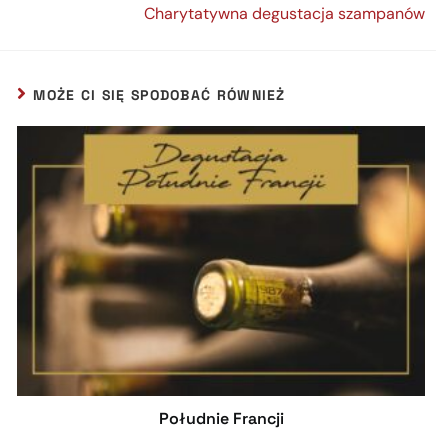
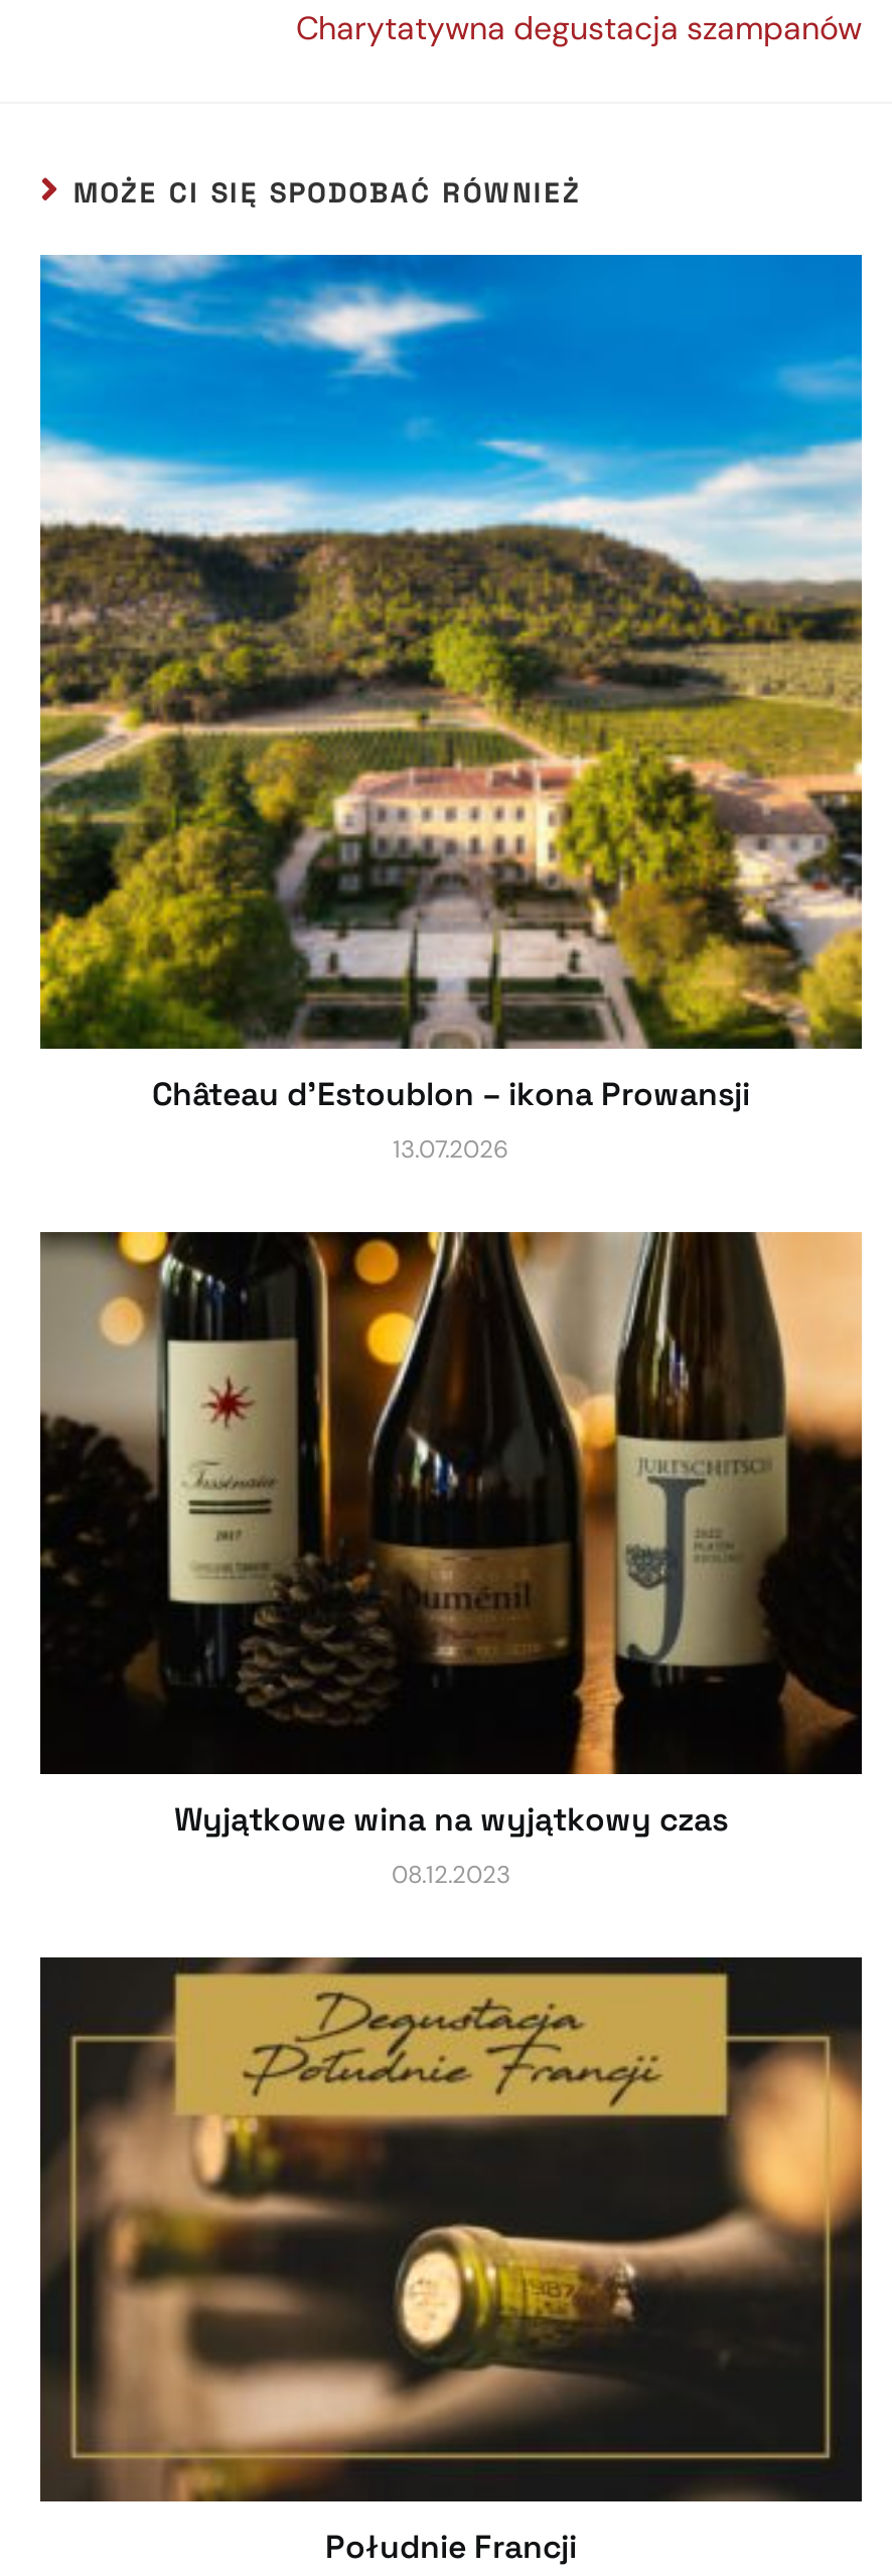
+ [image]
+ Château d’Estoublon – ikona Prowansji
+ 13.07.2026

+ [image]
+ Wyjątkowe wina na wyjątkowy czas
+ 08.12.2023
